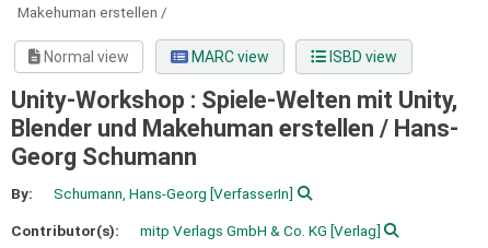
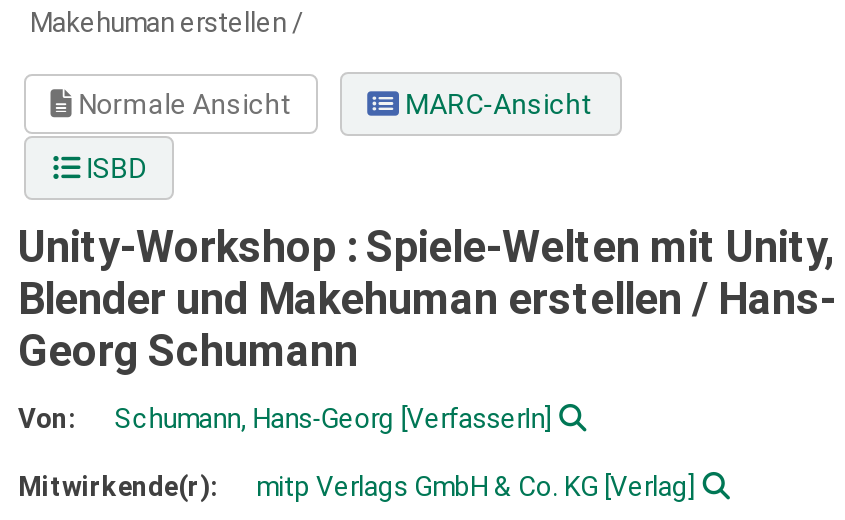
- Normal view
- MARC view
- ISBD view
+ Normale Ansicht
+ MARC-Ansicht
+ ISBD

- By:
+ Von:

- Contributor(s):
+ Mitwirkende(r):
